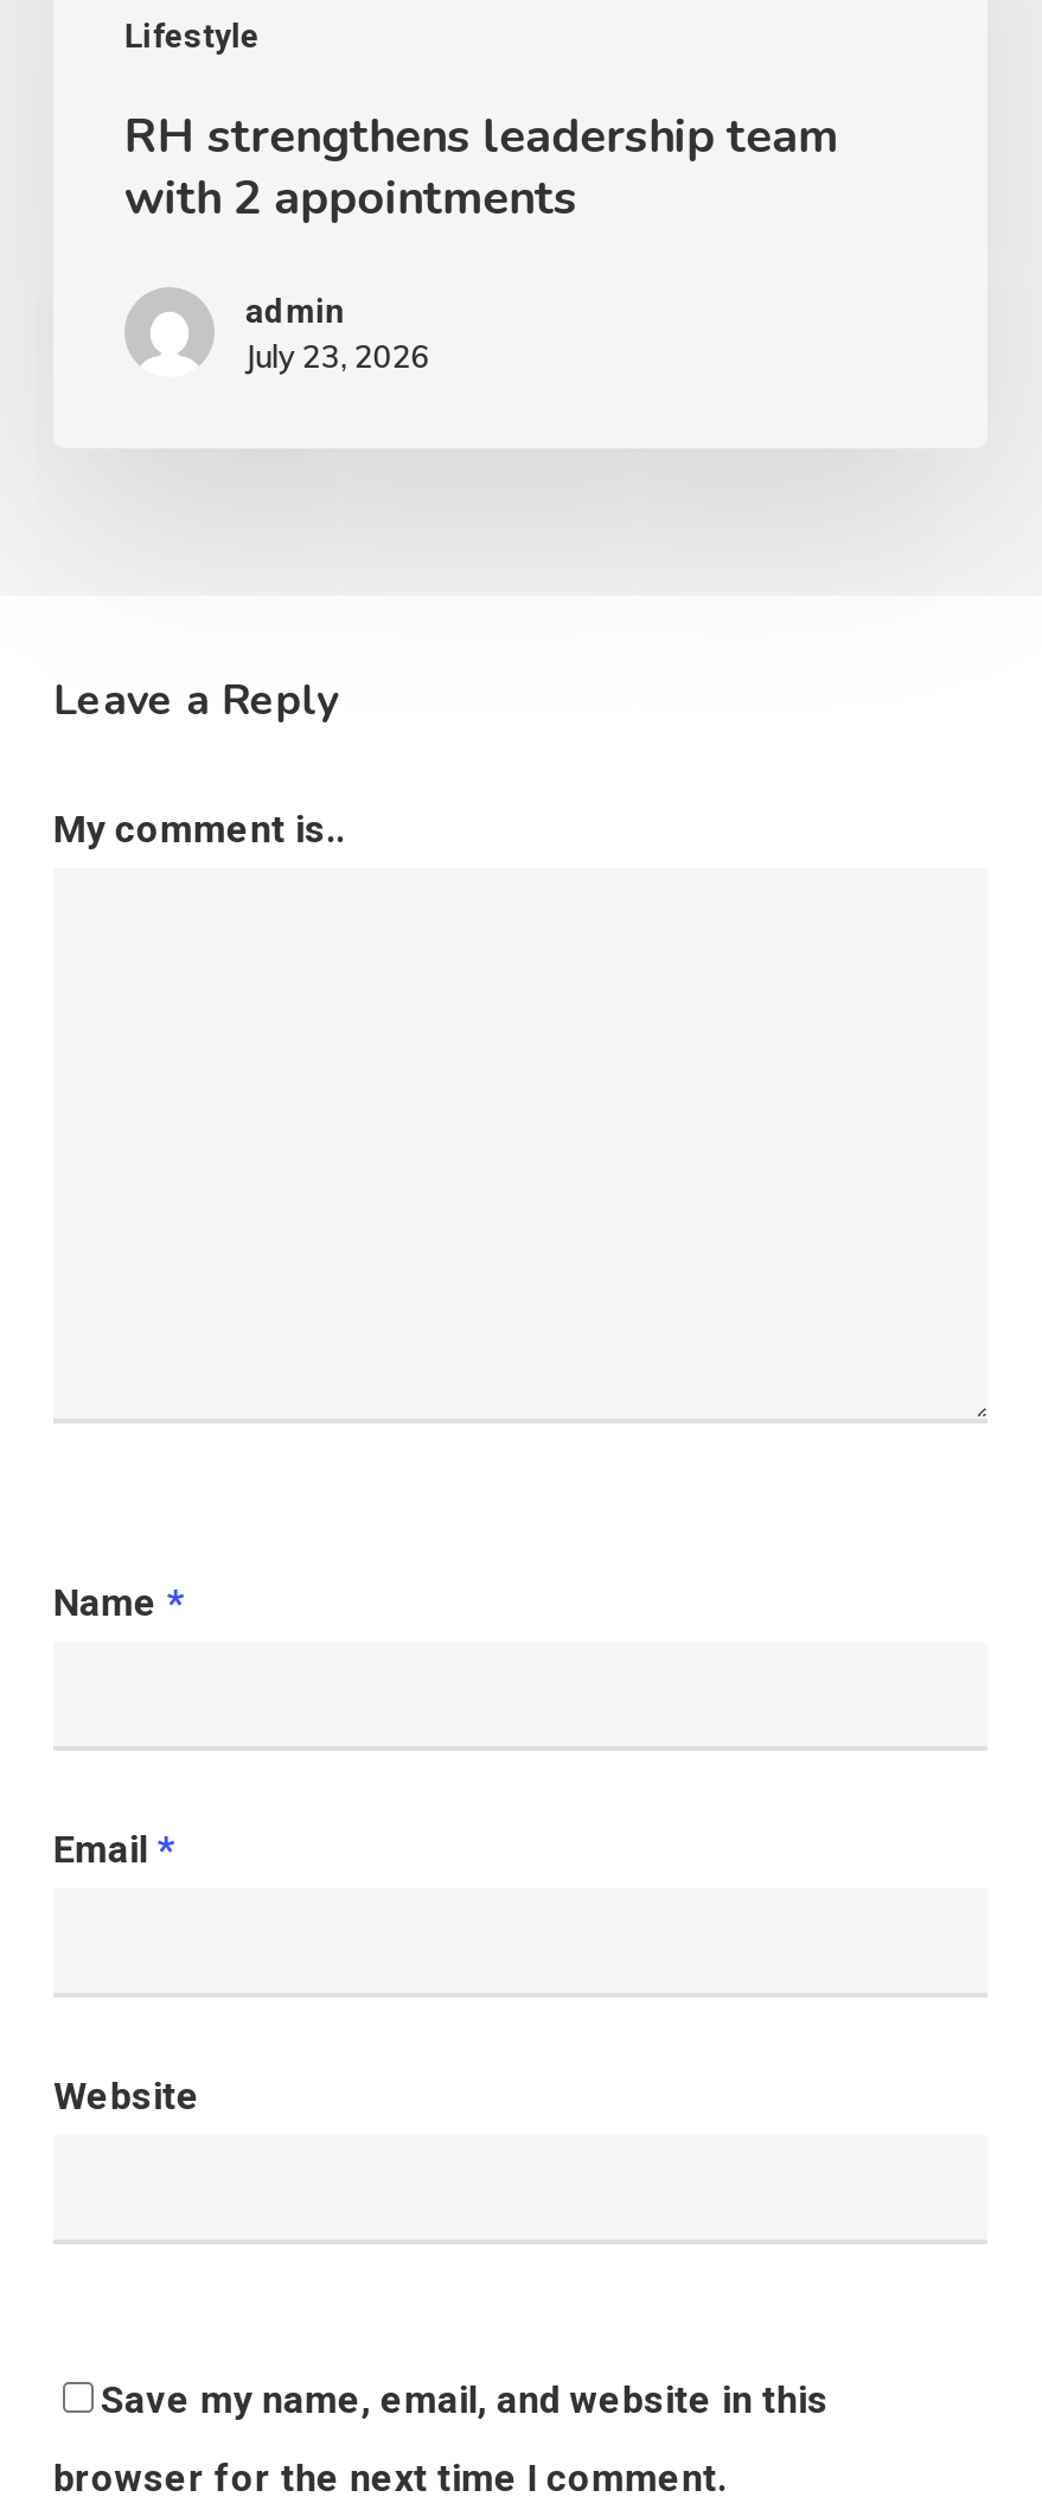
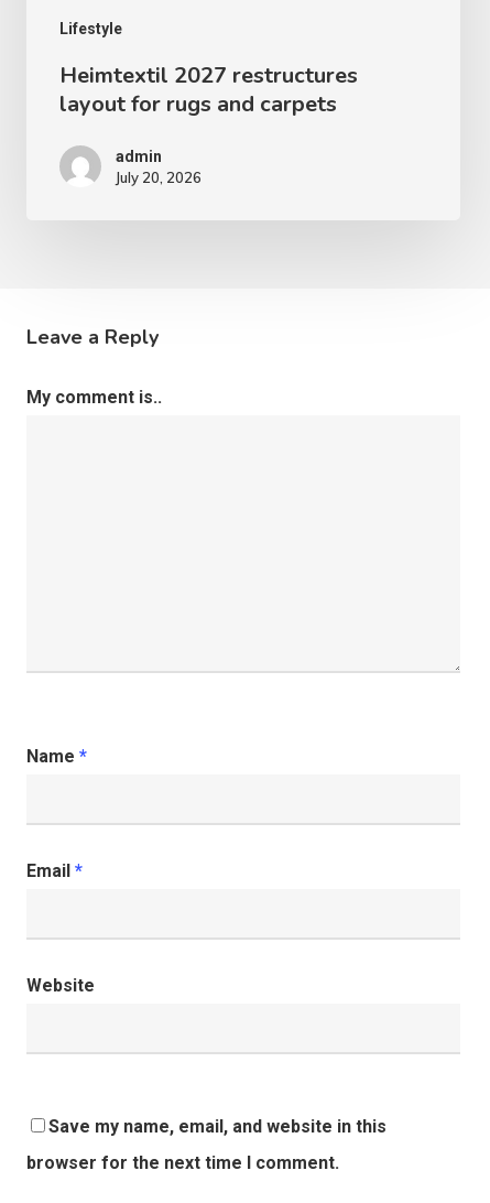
- RH strengthens leadership team
- with 2 appointments
+ Heimtextil 2027 restructures
+ layout for rugs and carpets

- July 23, 2026
+ July 20, 2026
